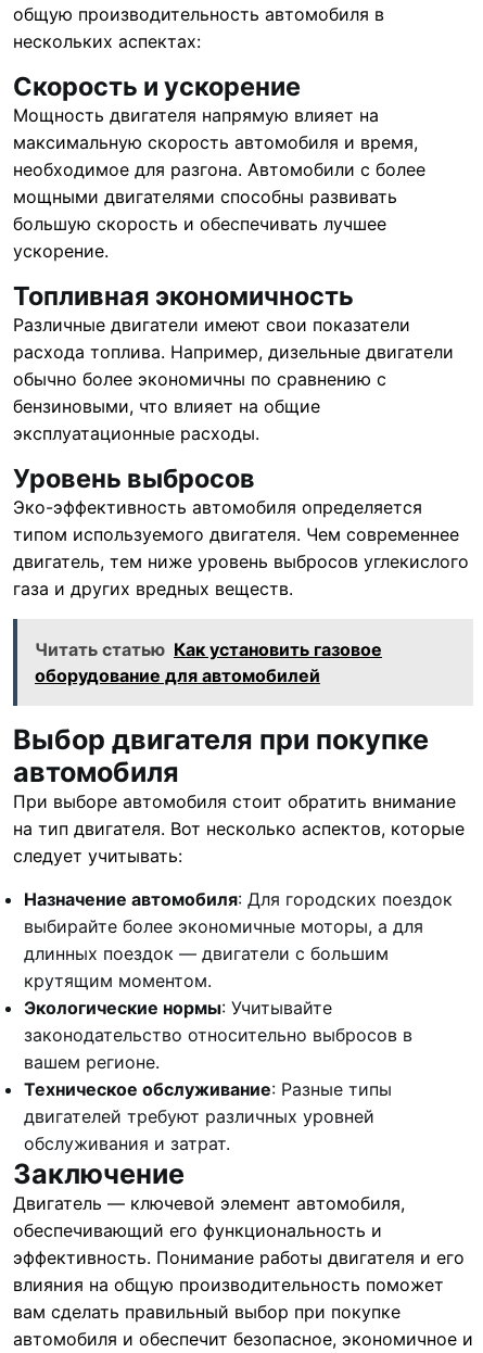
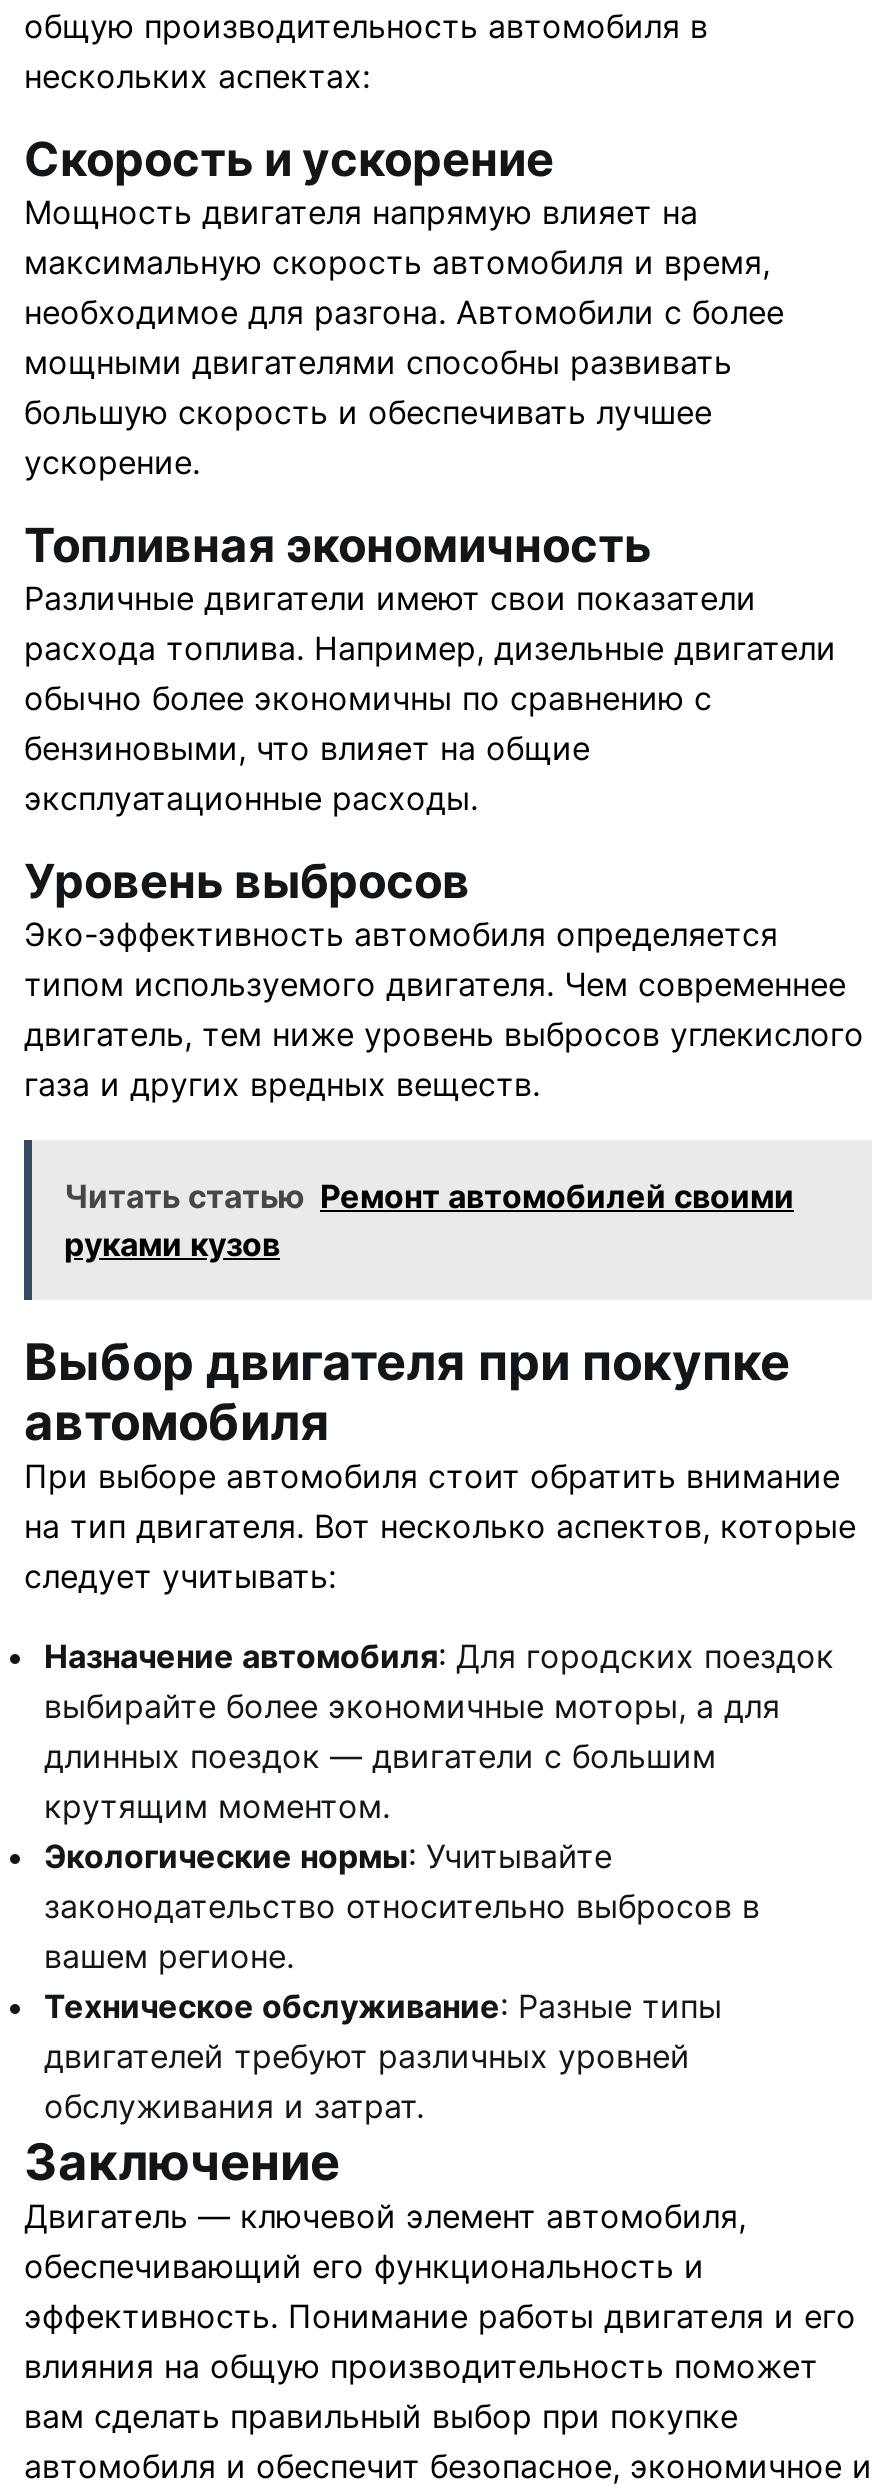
- Читать статью Как установить газовое
- оборудование для автомобилей
+ Читать статью Ремонт автомобилей своими
+ руками кузов
